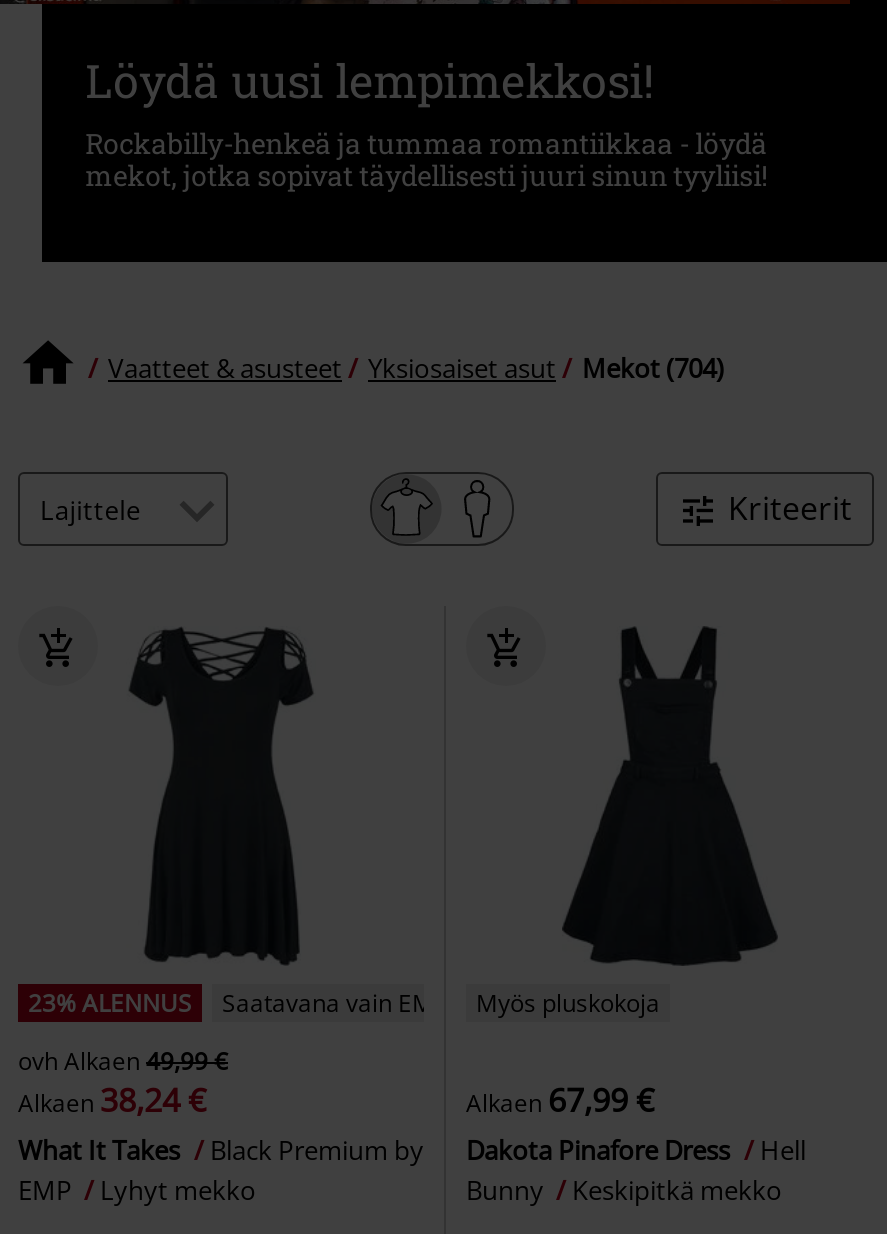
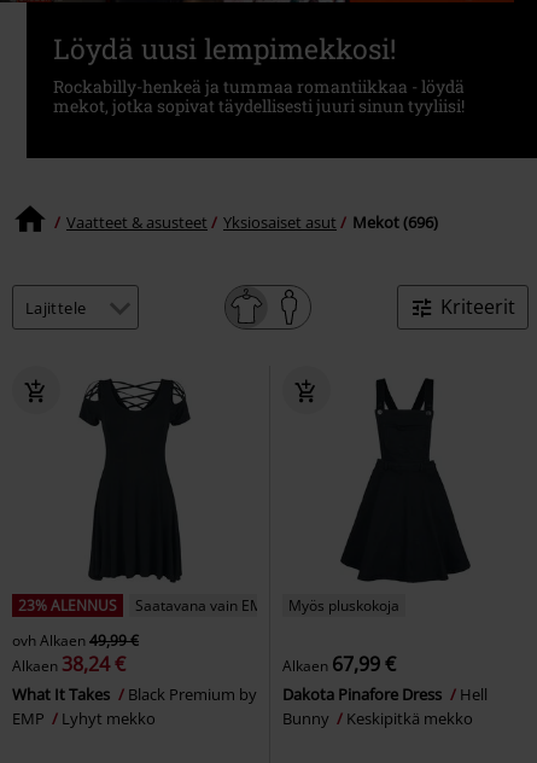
- Vaatteet & asusteet Yksiosaiset asut Mekot (704)
+ Vaatteet & asusteet Yksiosaiset asut Mekot (696)
